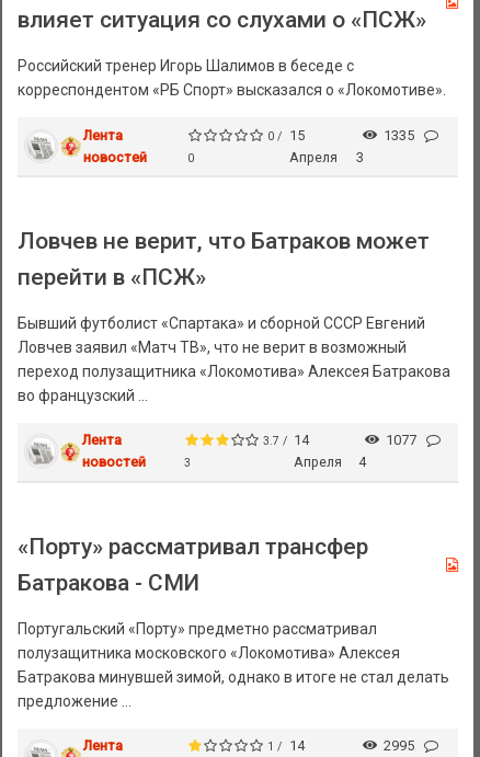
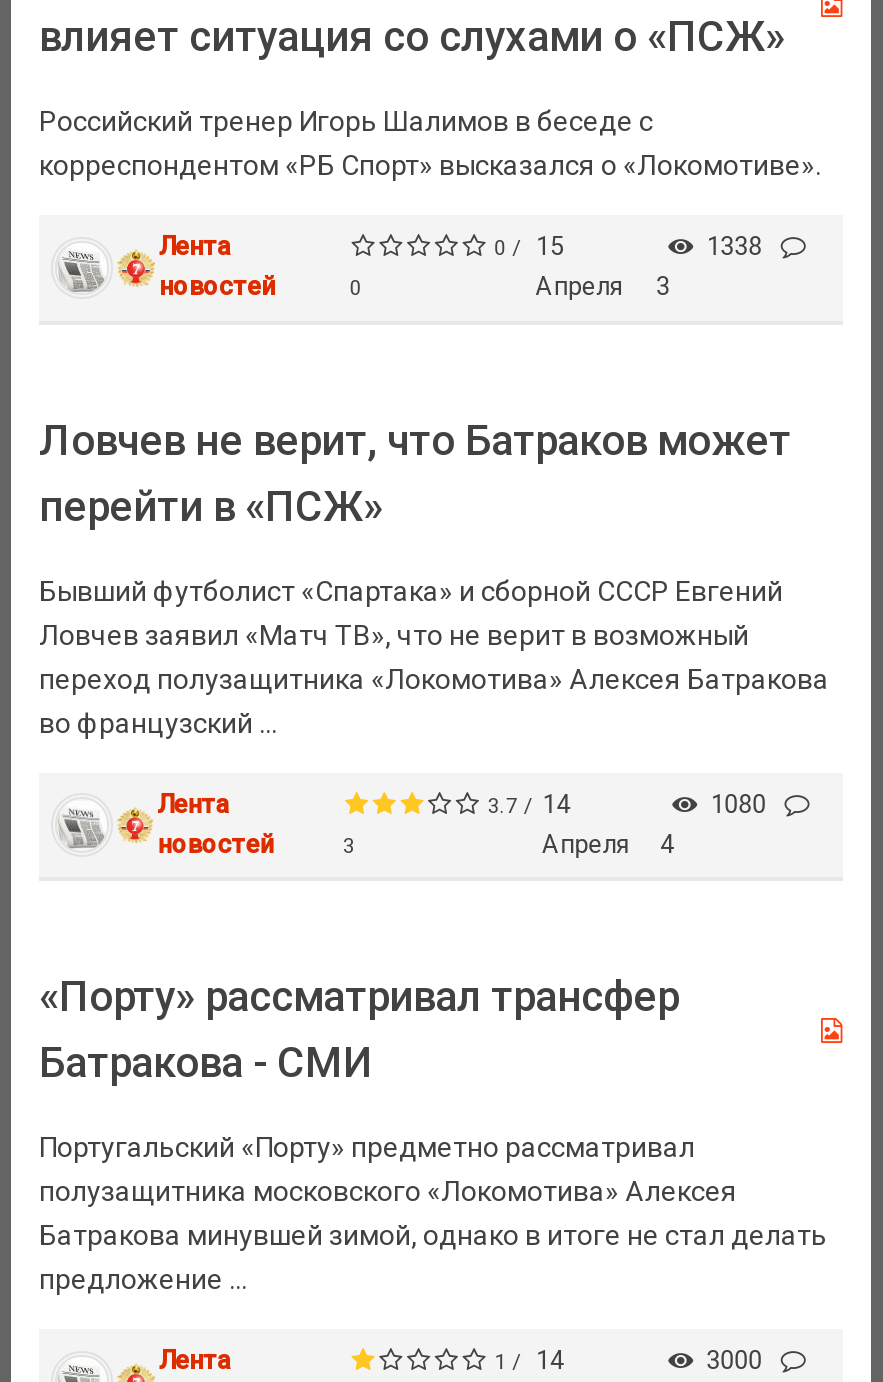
- 1335
+ 1338

- 1077
+ 1080

- 2995
+ 3000
